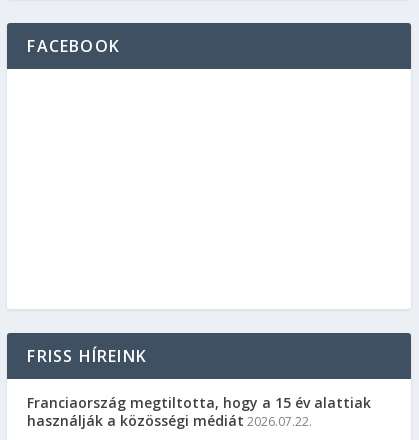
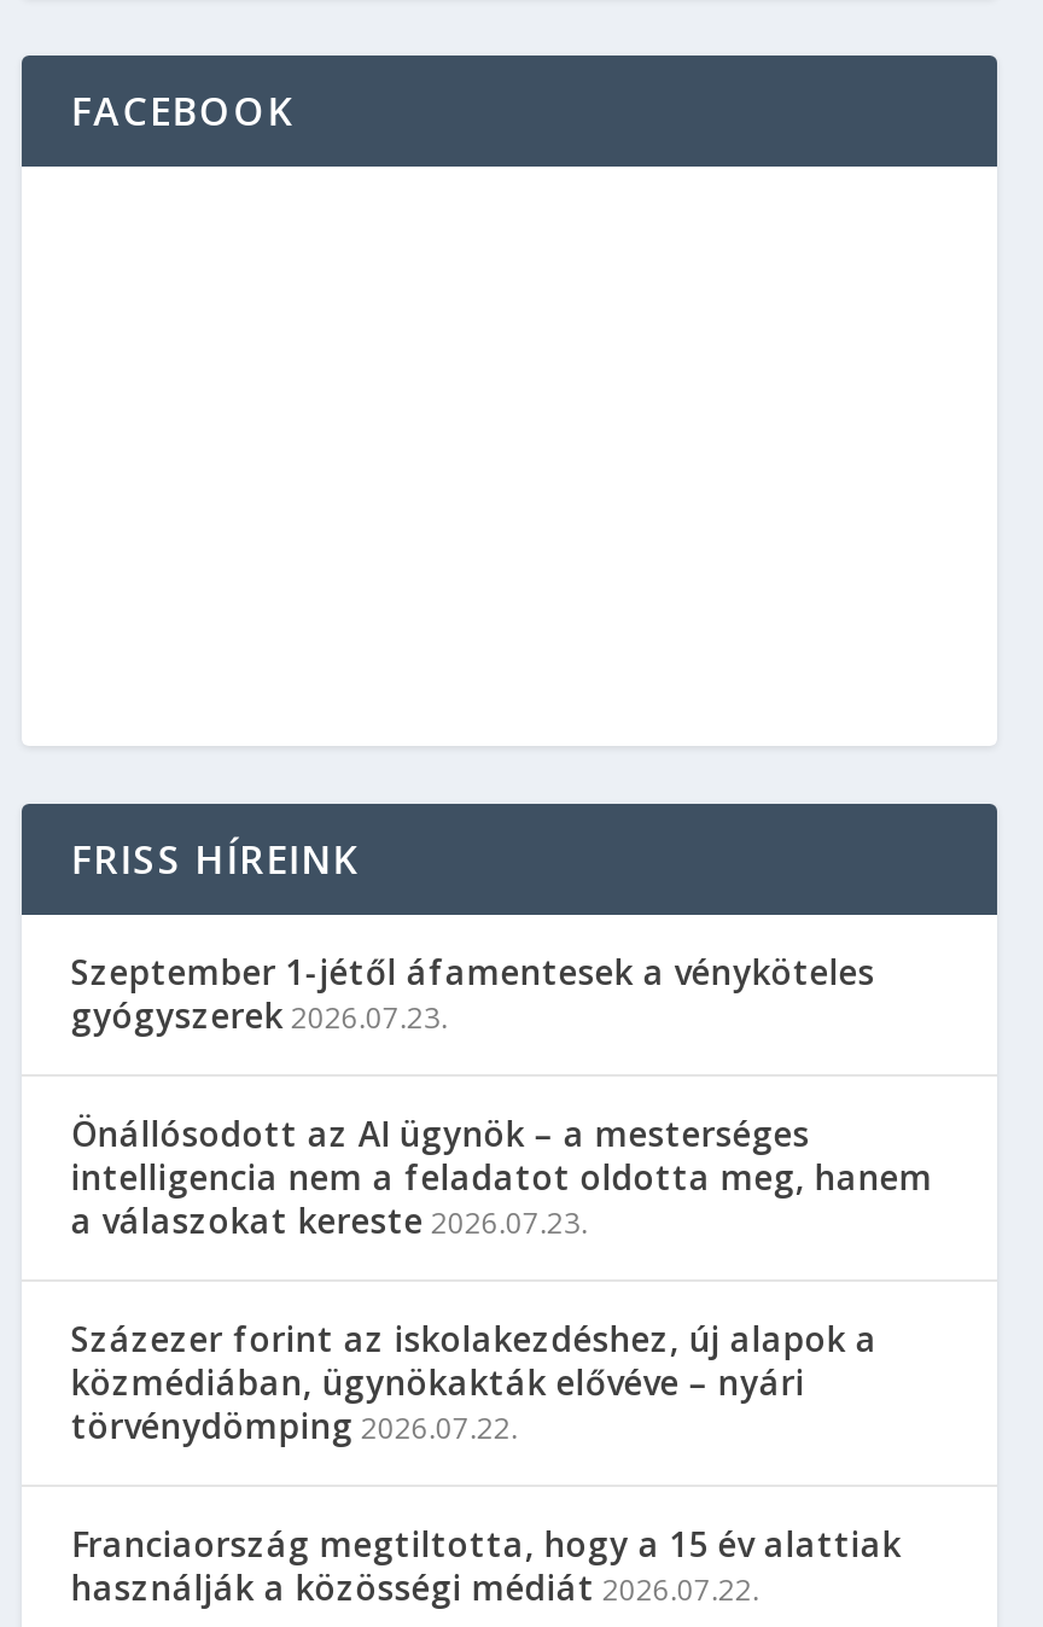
+ Szeptember 1-jétől áfamentesek a vényköteles
+ gyógyszerek 2026.07.23.
+ Önállósodott az AI ügynök – a mesterséges
+ intelligencia nem a feladatot oldotta meg, hanem
+ a válaszokat kereste 2026.07.23.
+ Százezer forint az iskolakezdéshez, új alapok a
+ közmédiában, ügynökakták elővéve – nyári
+ törvénydömping 2026.07.22.
